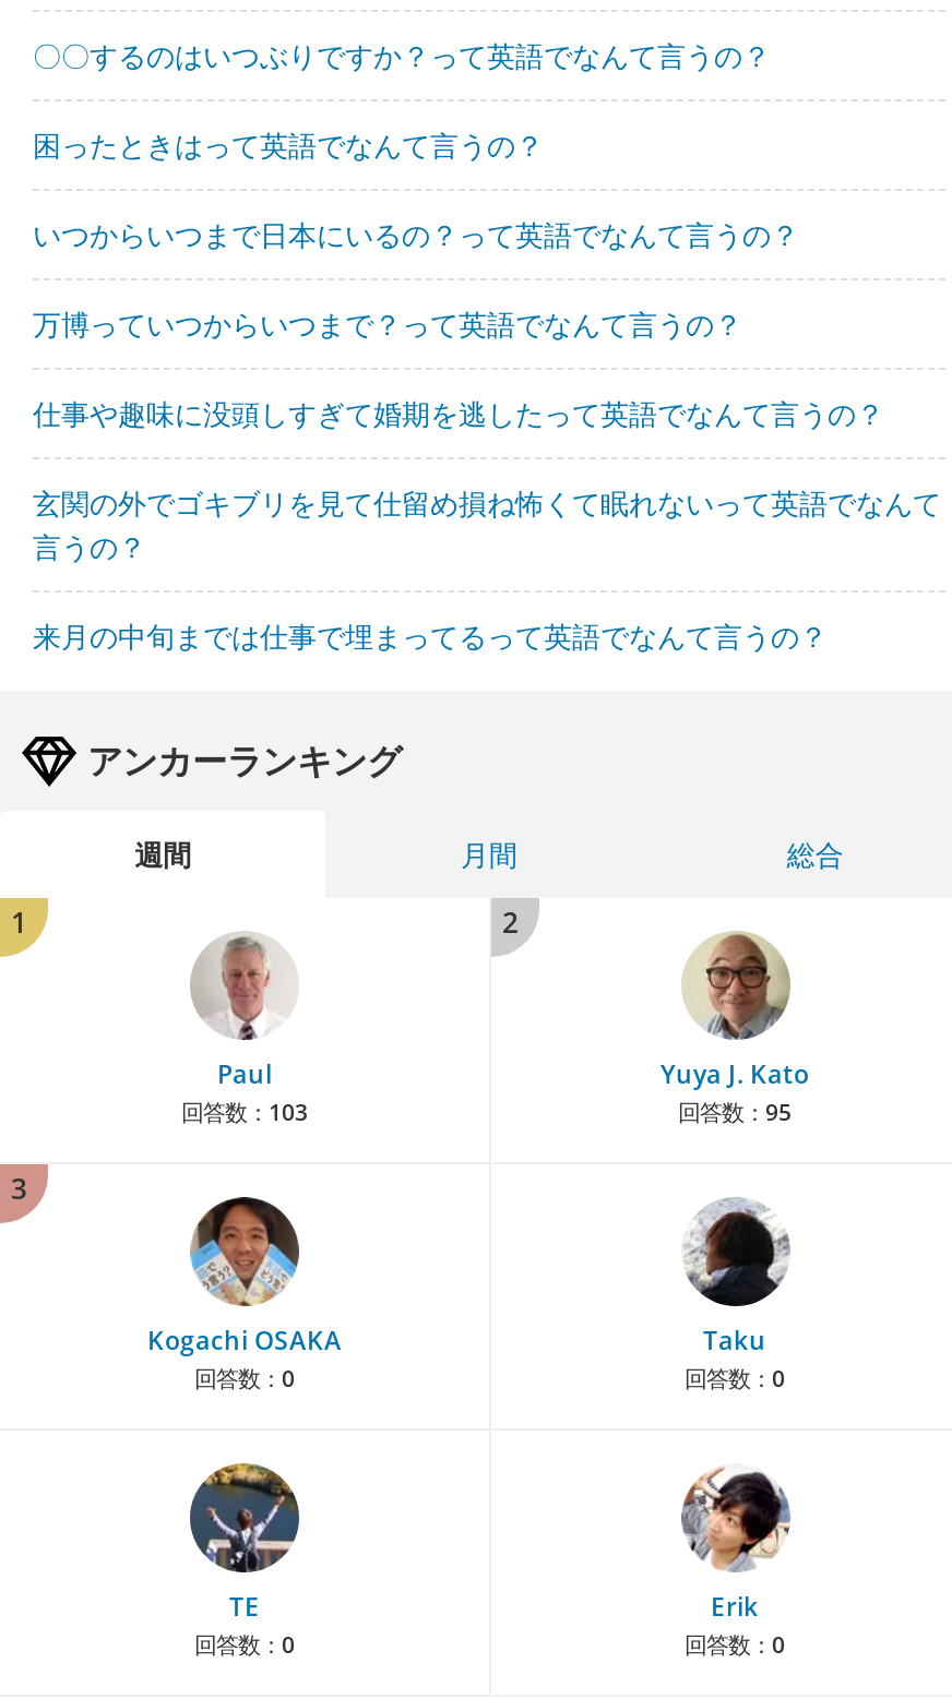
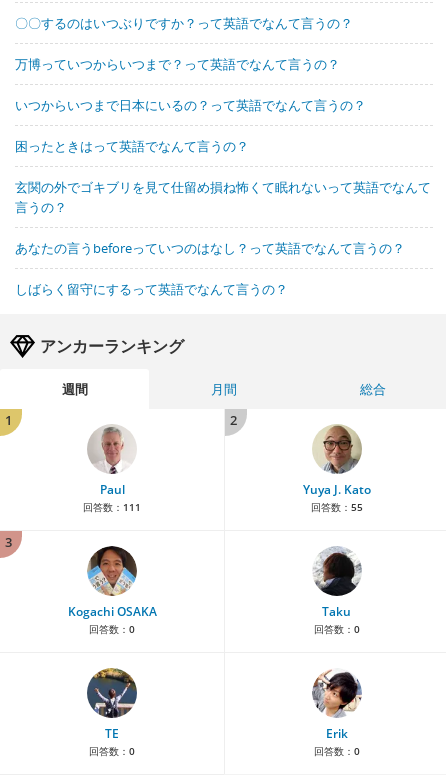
moved down: いつからいつまで日本にいるの？って英語でなんて言うの？ | 困ったときはって英語でなんて言うの？

moved up: 万博っていつからいつまで？って英語でなんて言うの？

- 仕事や趣味に没頭しすぎて婚期を逃したって英語でなんて言うの？

moved up: 玄関の外でゴキブリを見て仕留め損ね怖くて眠れないって英語でなんて | 言うの？

- 来月の中旬までは仕事で埋まってるって英語でなんて言うの？
+ あなたの言うbeforeっていつのはなし？って英語でなんて言うの？
+ しばらく留守にするって英語でなんて言うの？

- 回答数：103
+ 回答数：111

- 回答数：95
+ 回答数：55
